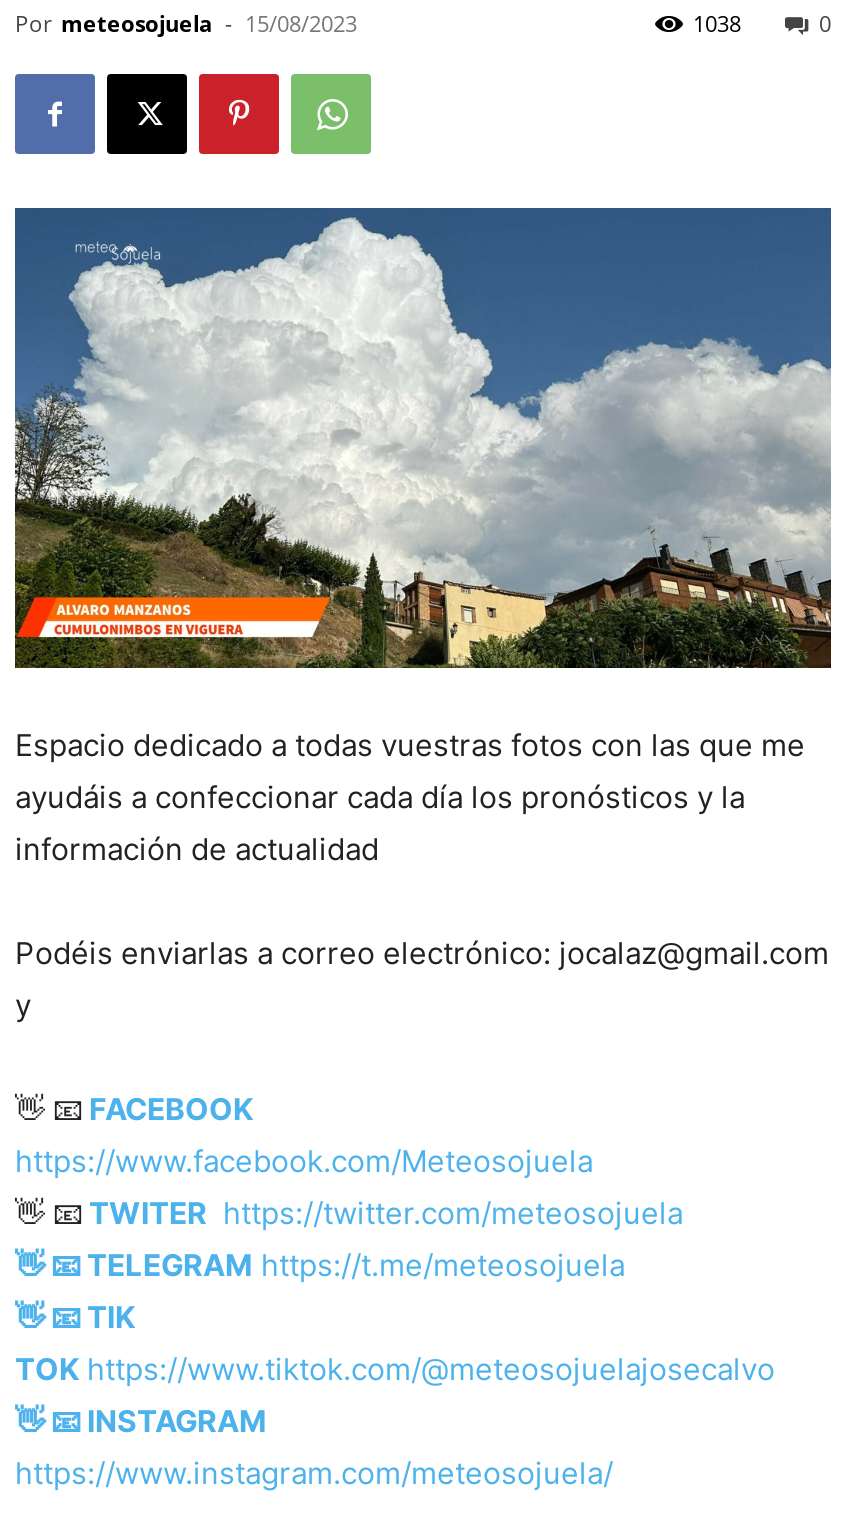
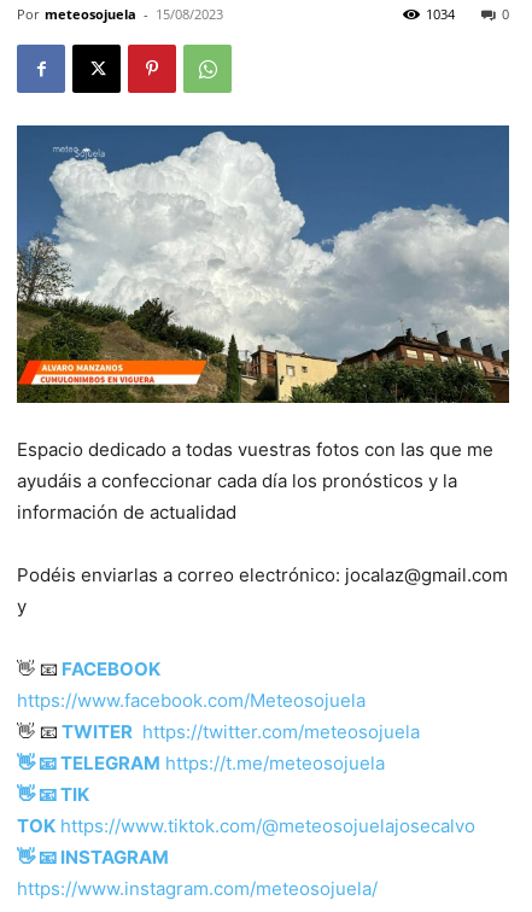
- 1038
+ 1034
